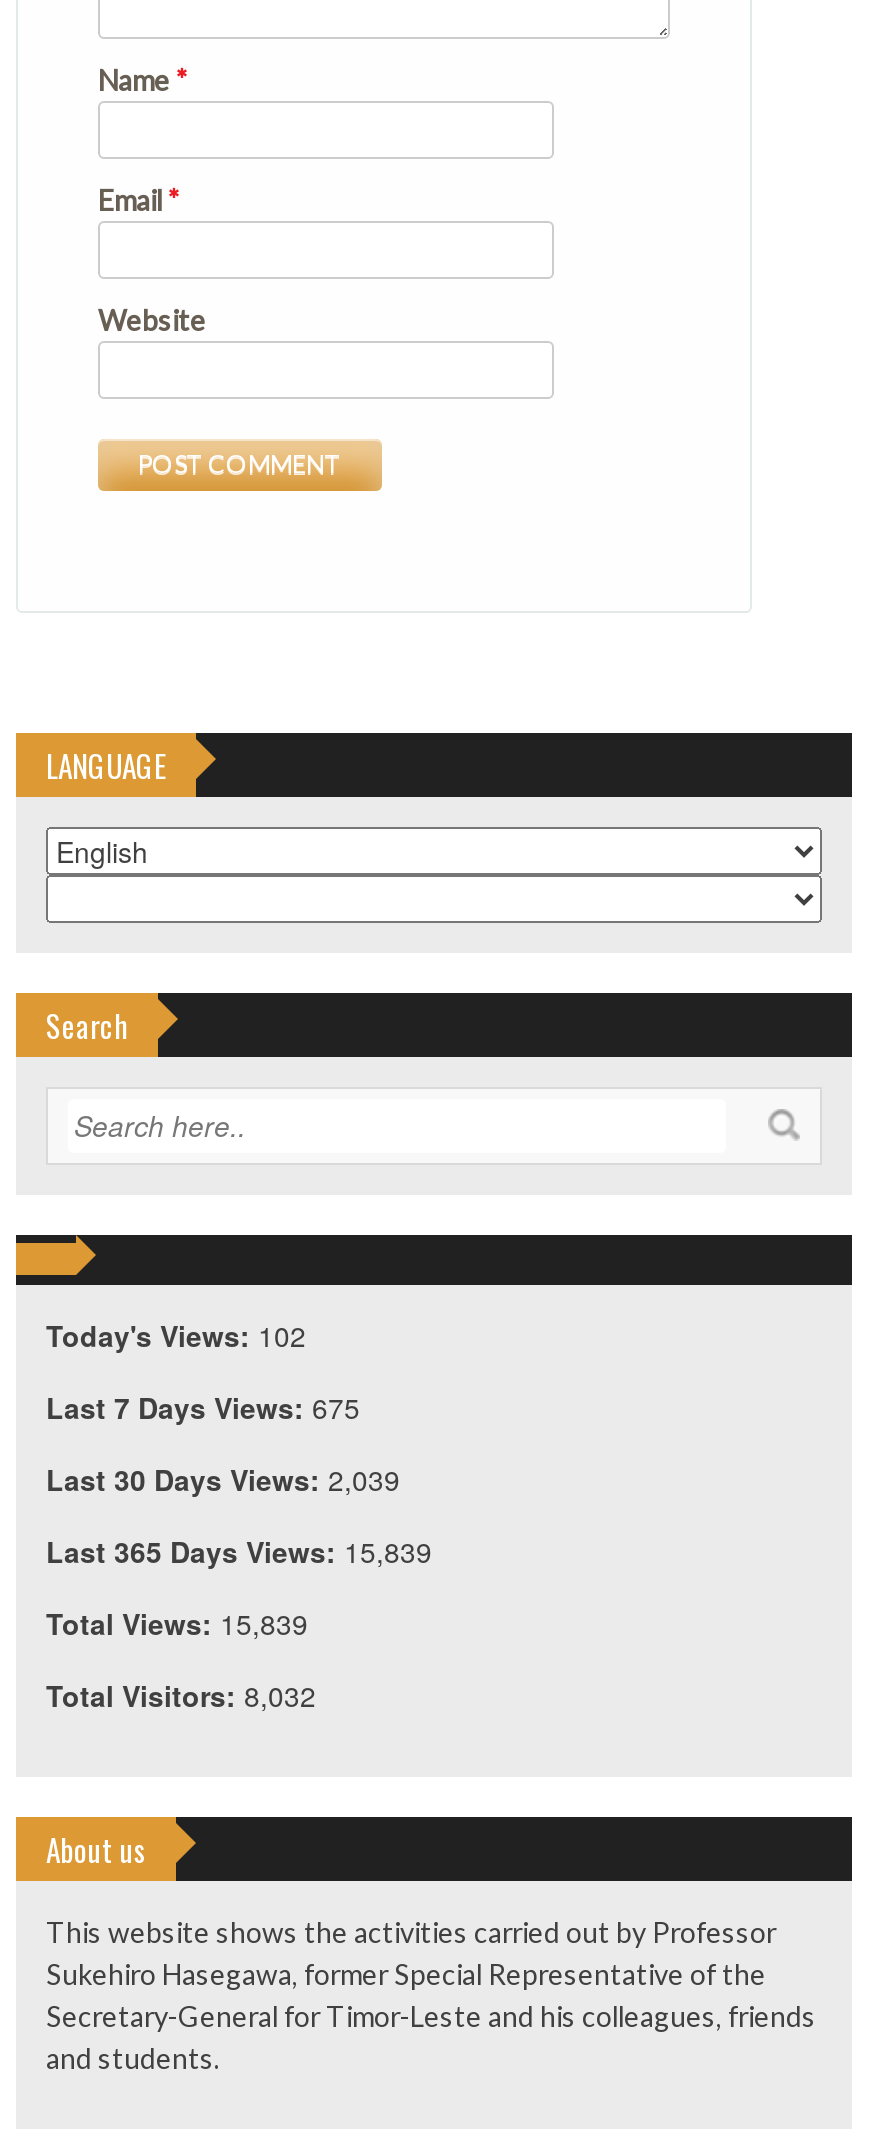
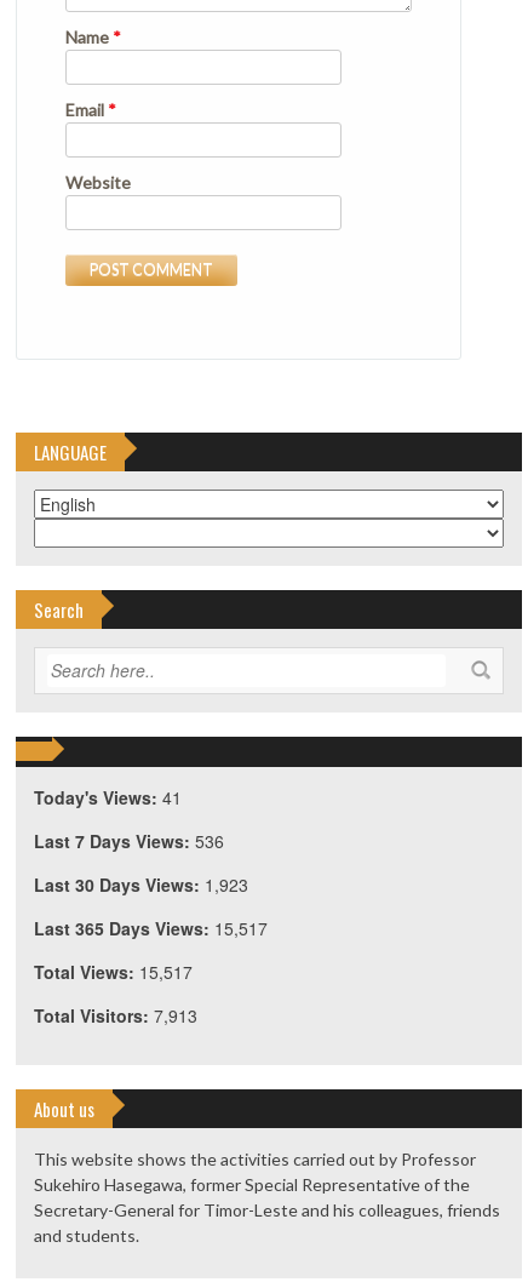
- Today's Views: 102
+ Today's Views: 41

- Last 7 Days Views: 675
+ Last 7 Days Views: 536

- Last 30 Days Views: 2,039
+ Last 30 Days Views: 1,923

- Last 365 Days Views: 15,839
+ Last 365 Days Views: 15,517

- Total Views: 15,839
+ Total Views: 15,517

- Total Visitors: 8,032
+ Total Visitors: 7,913
